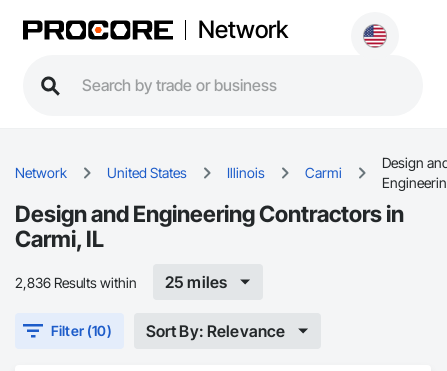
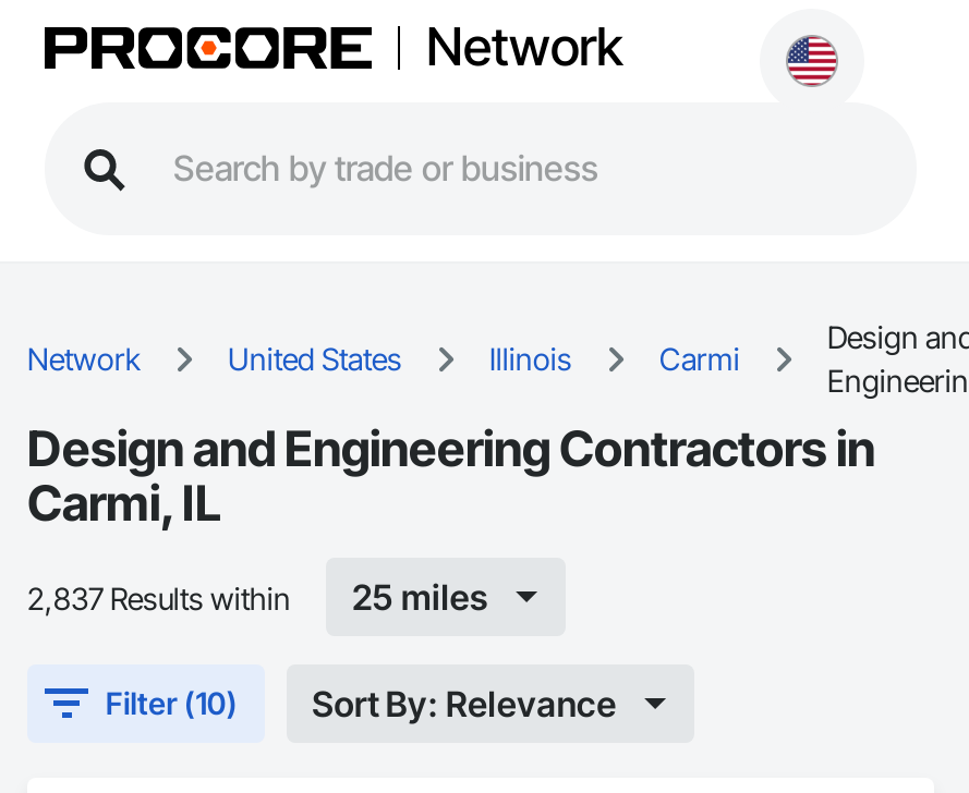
- 2,836 Results within
+ 2,837 Results within
